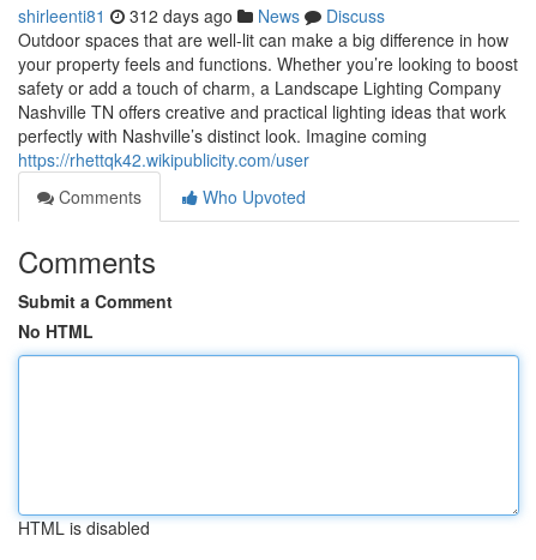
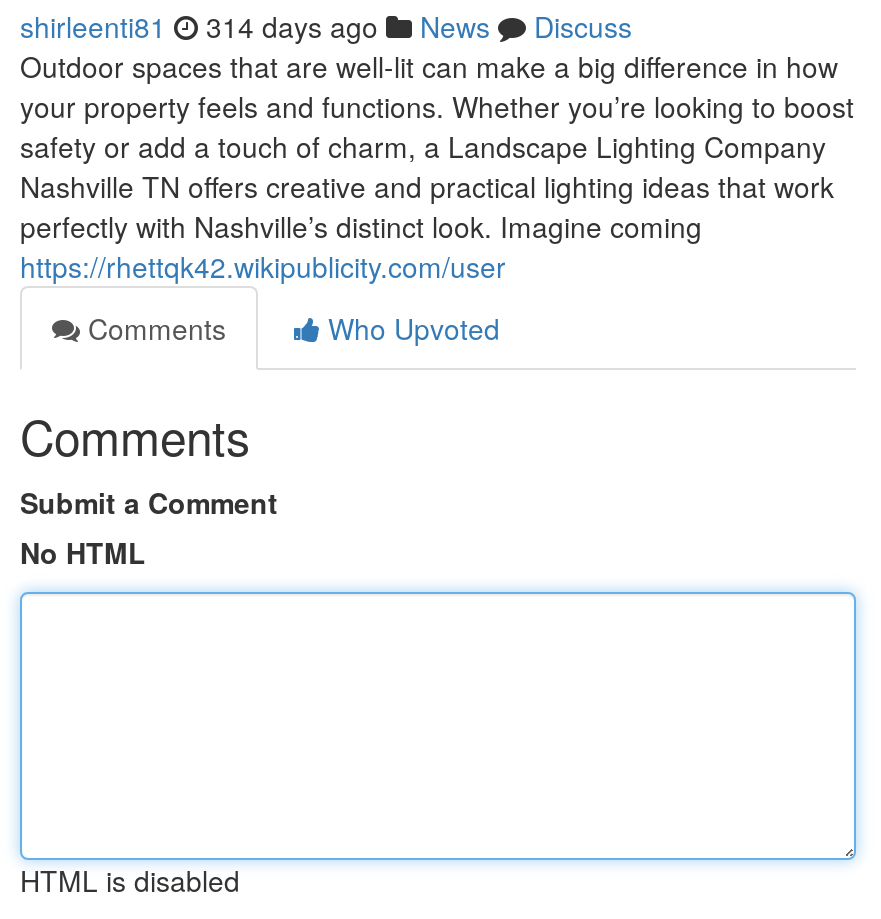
- shirleenti81 312 days ago News Discuss
+ shirleenti81 314 days ago News Discuss
